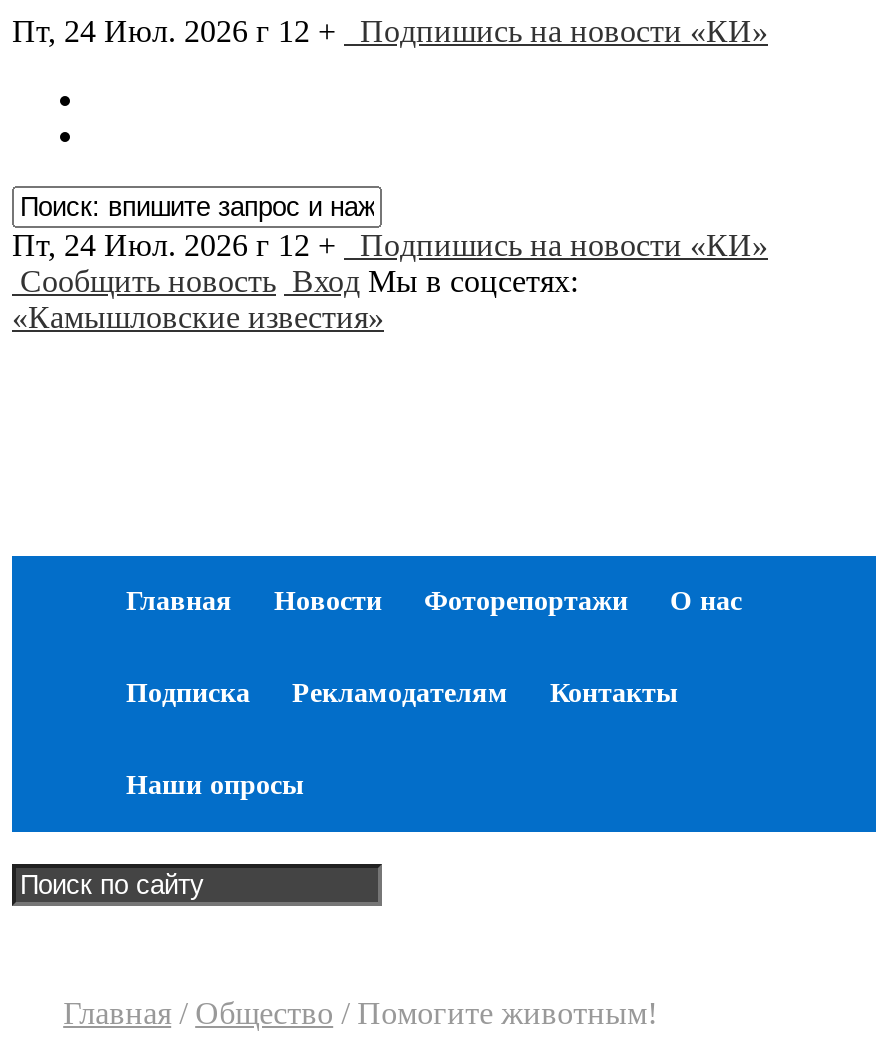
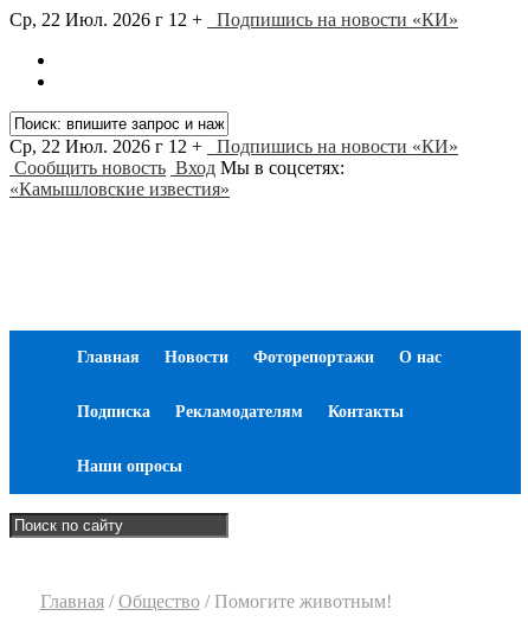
- Пт, 24 Июл. 2026 г 12 + Подпишись на новости «КИ»
+ Ср, 22 Июл. 2026 г 12 + Подпишись на новости «КИ»

- Пт, 24 Июл. 2026 г 12 + Подпишись на новости «КИ»
+ Ср, 22 Июл. 2026 г 12 + Подпишись на новости «КИ»
